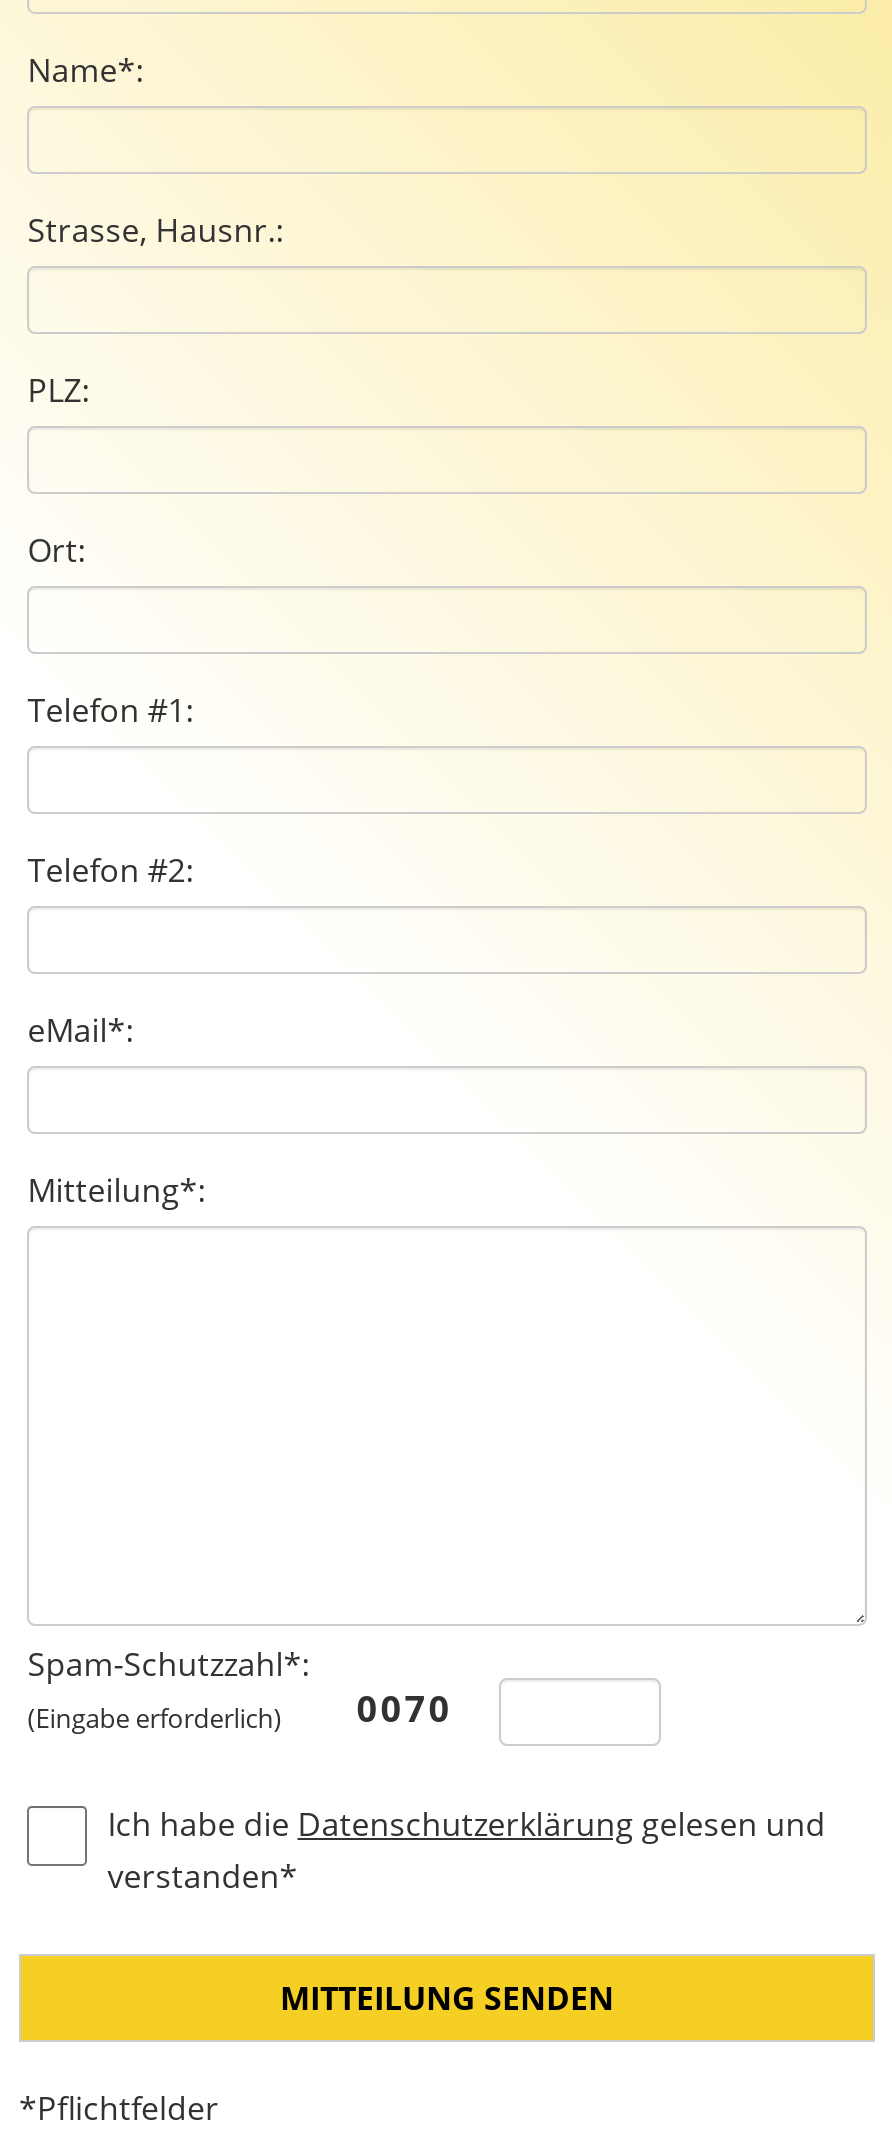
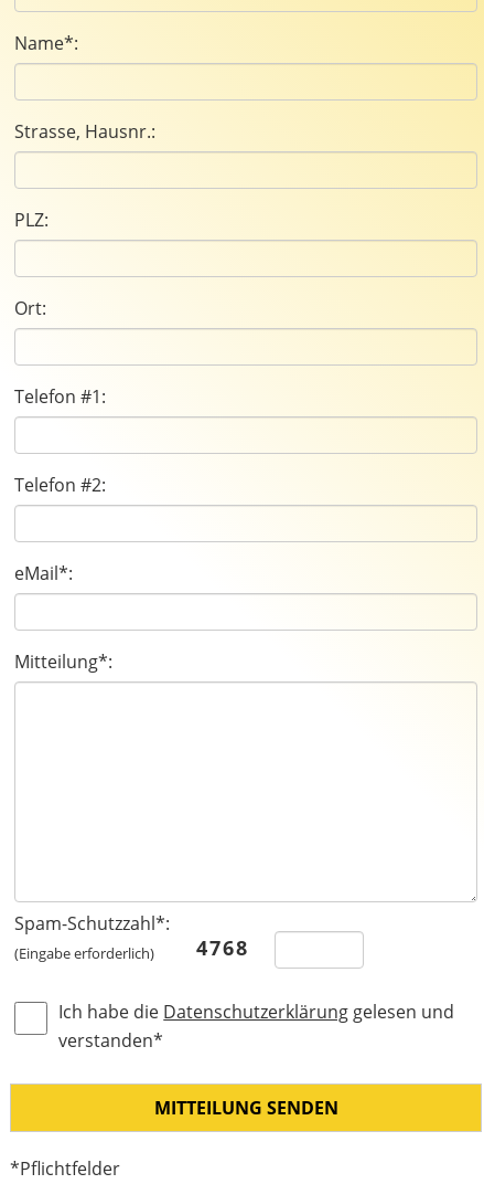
- 0070
+ 4768
